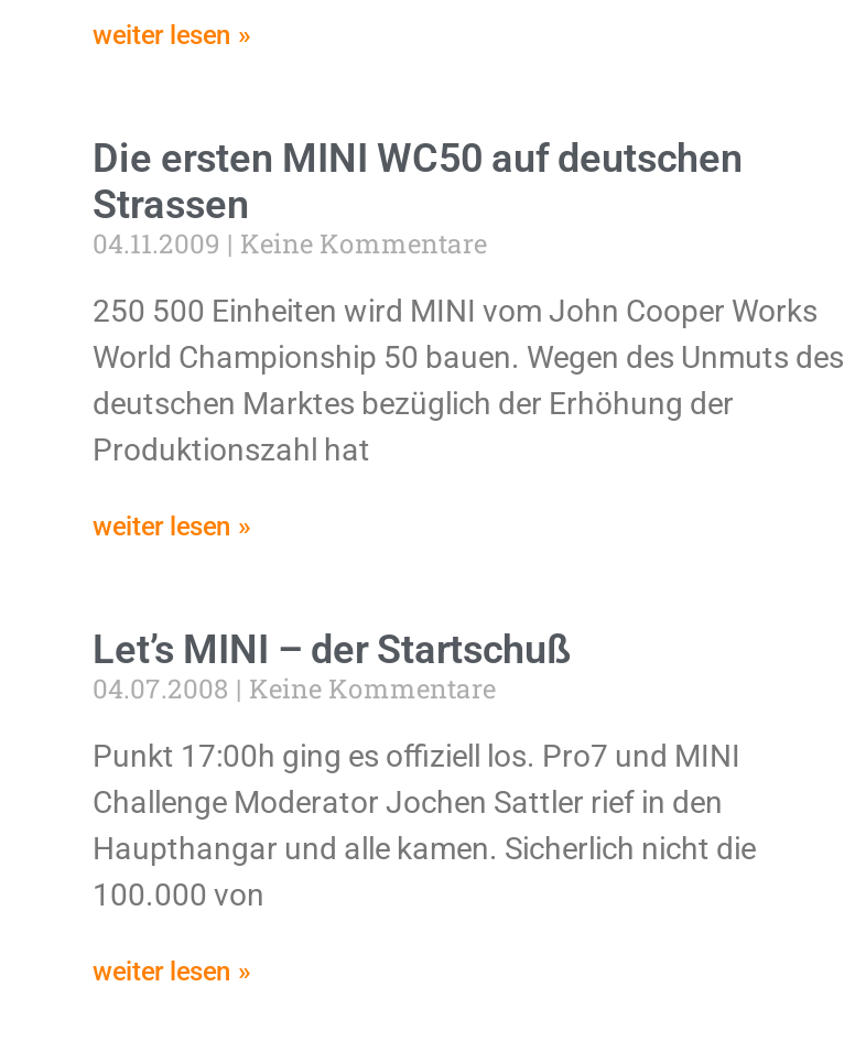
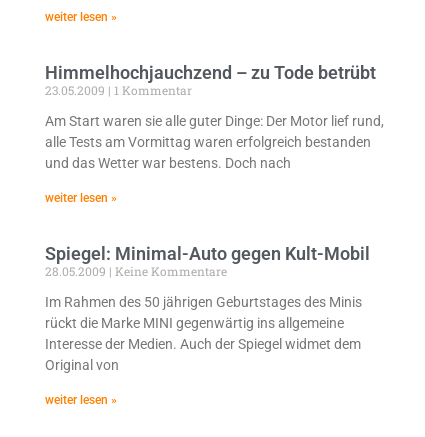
- Die ersten MINI WC50 auf deutschen
- Strassen
- 04.11.2009 Keine Kommentare
+ Himmelhochjauchzend – zu Tode betrübt
+ 23.05.2009 1 Kommentar

- 250 500 Einheiten wird MINI vom John Cooper Works
- World Championship 50 bauen. Wegen des Unmuts des
- deutschen Marktes bezüglich der Erhöhung der
- Produktionszahl hat
+ Am Start waren sie alle guter Dinge: Der Motor lief rund,
+ alle Tests am Vormittag waren erfolgreich bestanden
+ und das Wetter war bestens. Doch nach

- Let’s MINI – der Startschuß
- 04.07.2008 Keine Kommentare
+ Spiegel: Minimal-Auto gegen Kult-Mobil
+ 28.05.2009 Keine Kommentare

- Punkt 17:00h ging es offiziell los. Pro7 und MINI
- Challenge Moderator Jochen Sattler rief in den
- Haupthangar und alle kamen. Sicherlich nicht die
- 100.000 von
+ Im Rahmen des 50 jährigen Geburtstages des Minis
+ rückt die Marke MINI gegenwärtig ins allgemeine
+ Interesse der Medien. Auch der Spiegel widmet dem
+ Original von
